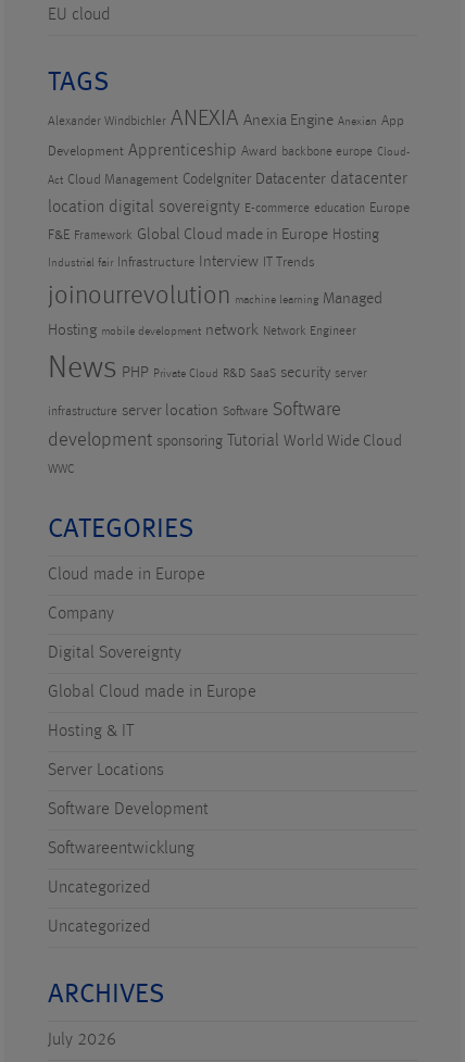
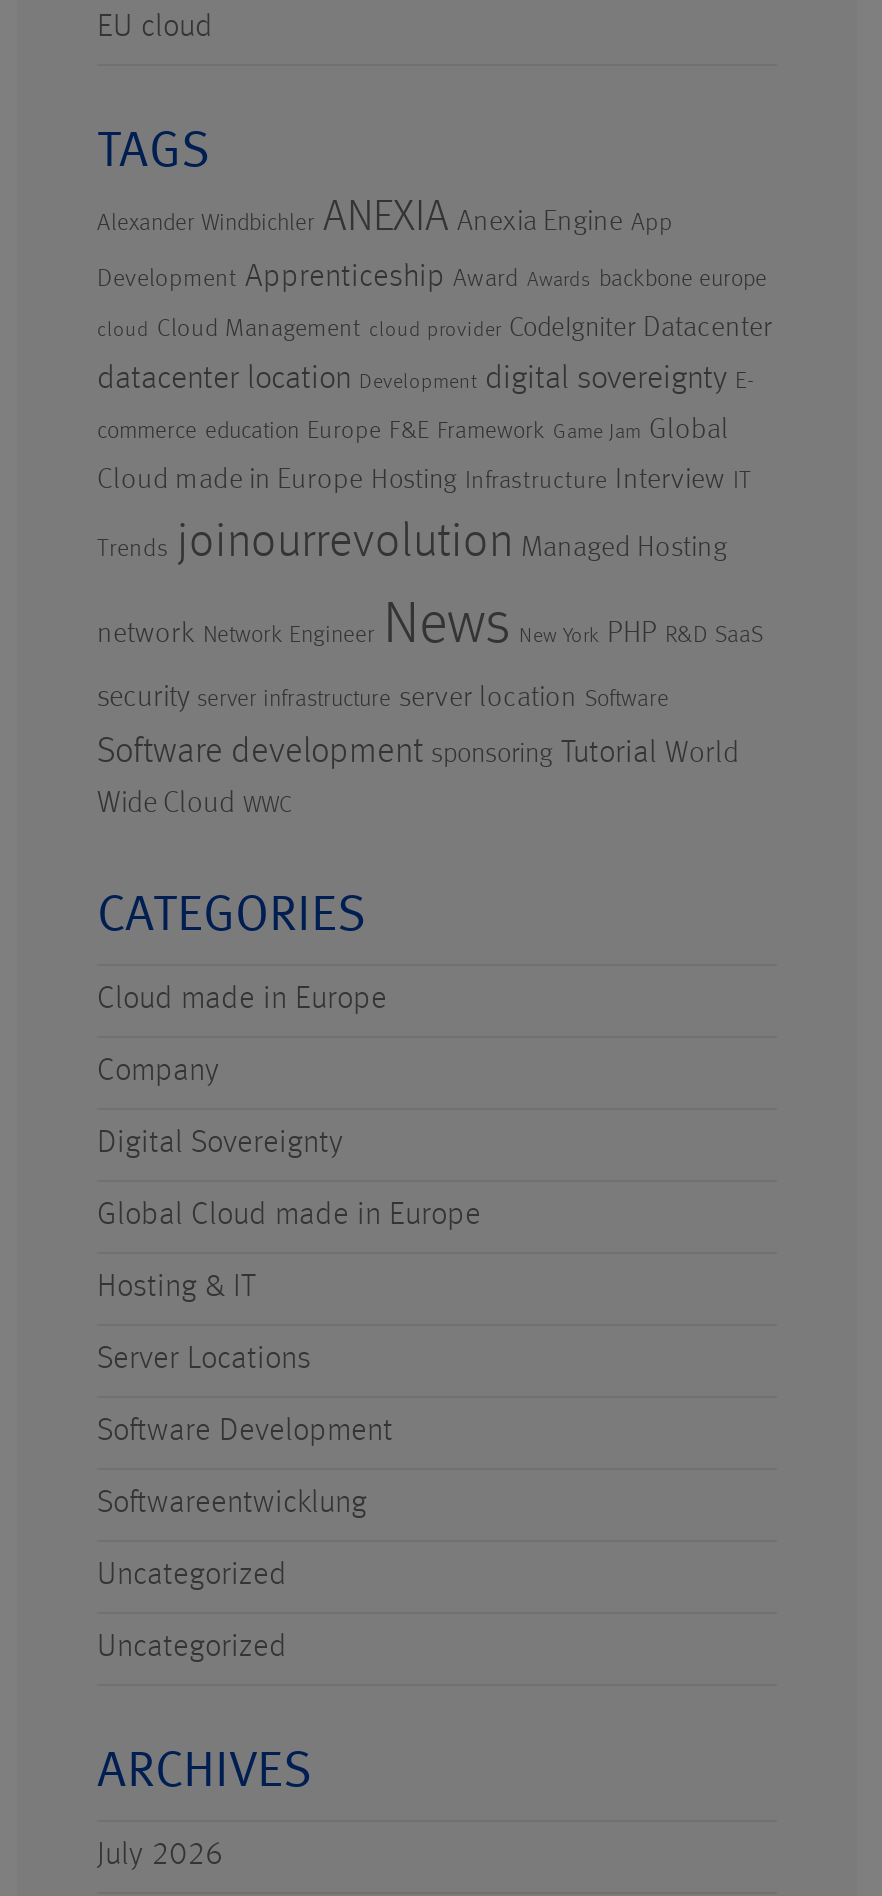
- Alexander Windbichler ANEXIA Anexia Engine Anexian App
- Development Apprenticeship Award backbone europe Cloud-
- Act Cloud Management CodeIgniter Datacenter datacenter
- location digital sovereignty E-commerce education Europe
- F&E Framework Global Cloud made in Europe Hosting
- Industrial fair Infrastructure Interview IT Trends
- joinourrevolution machine learning Managed
- Hosting mobile development network Network Engineer
- News PHP Private Cloud R&D SaaS security server
- infrastructure server location Software Software
- development sponsoring Tutorial World Wide Cloud
- WWC
+ Alexander Windbichler ANEXIA Anexia Engine App
+ Development Apprenticeship Award Awards backbone europe
+ cloud Cloud Management cloud provider CodeIgniter Datacenter
+ datacenter location Development digital sovereignty E-
+ commerce education Europe F&E Framework Game Jam Global
+ Cloud made in Europe Hosting Infrastructure Interview IT
+ Trends joinourrevolution Managed Hosting
+ network Network Engineer News New York PHP R&D SaaS
+ security server infrastructure server location Software
+ Software development sponsoring Tutorial World
+ Wide Cloud WWC
